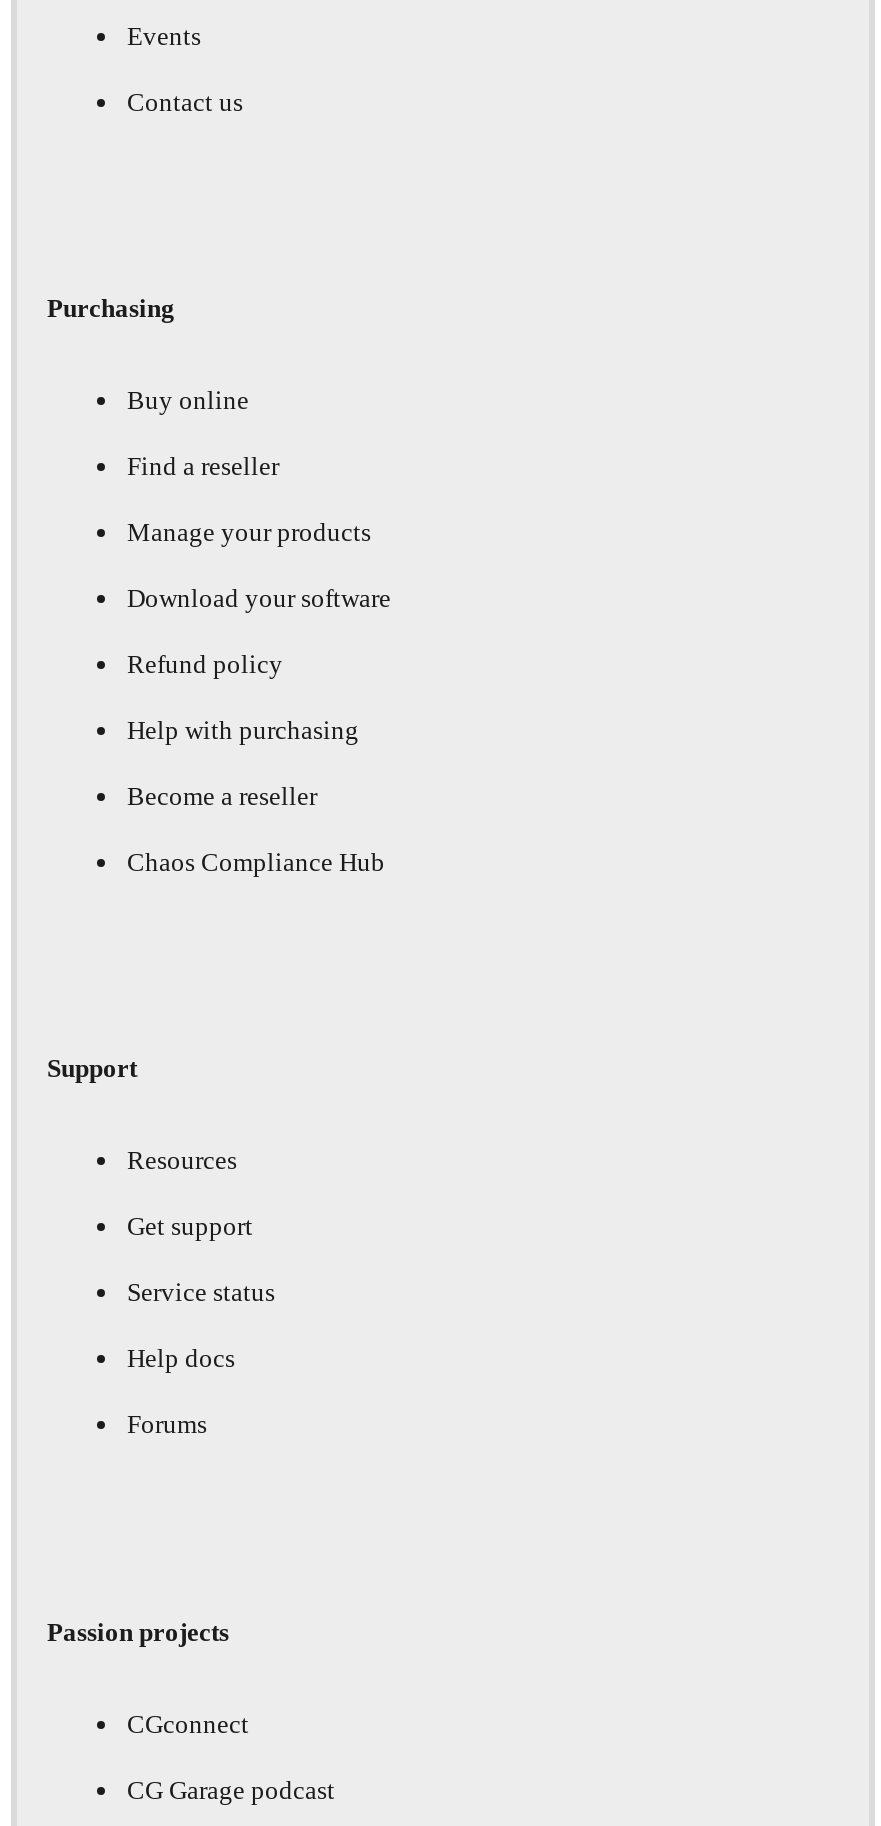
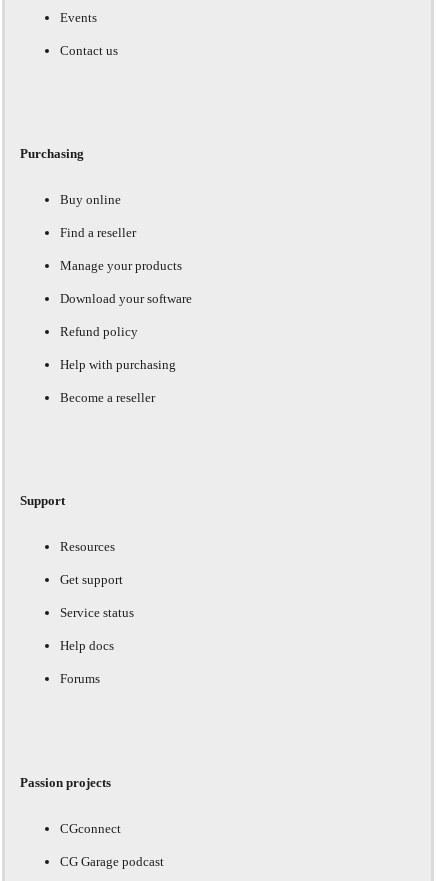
- Chaos Compliance Hub
